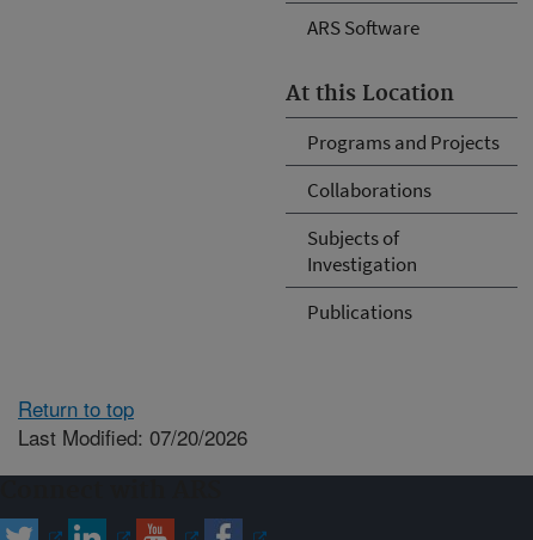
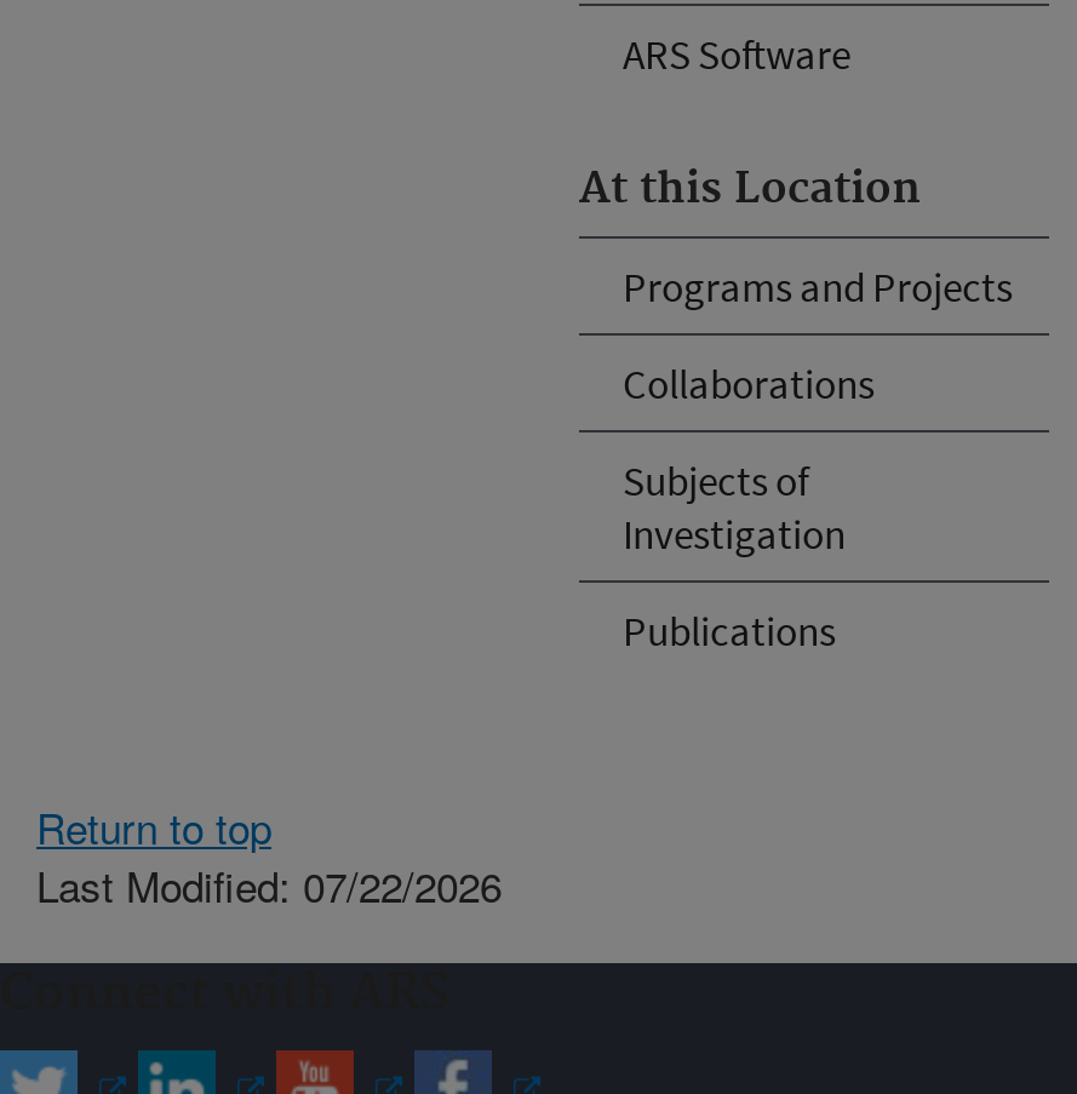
- Last Modified: 07/20/2026
+ Last Modified: 07/22/2026
